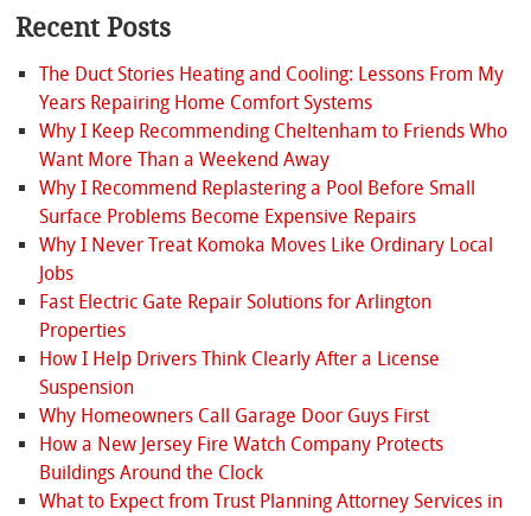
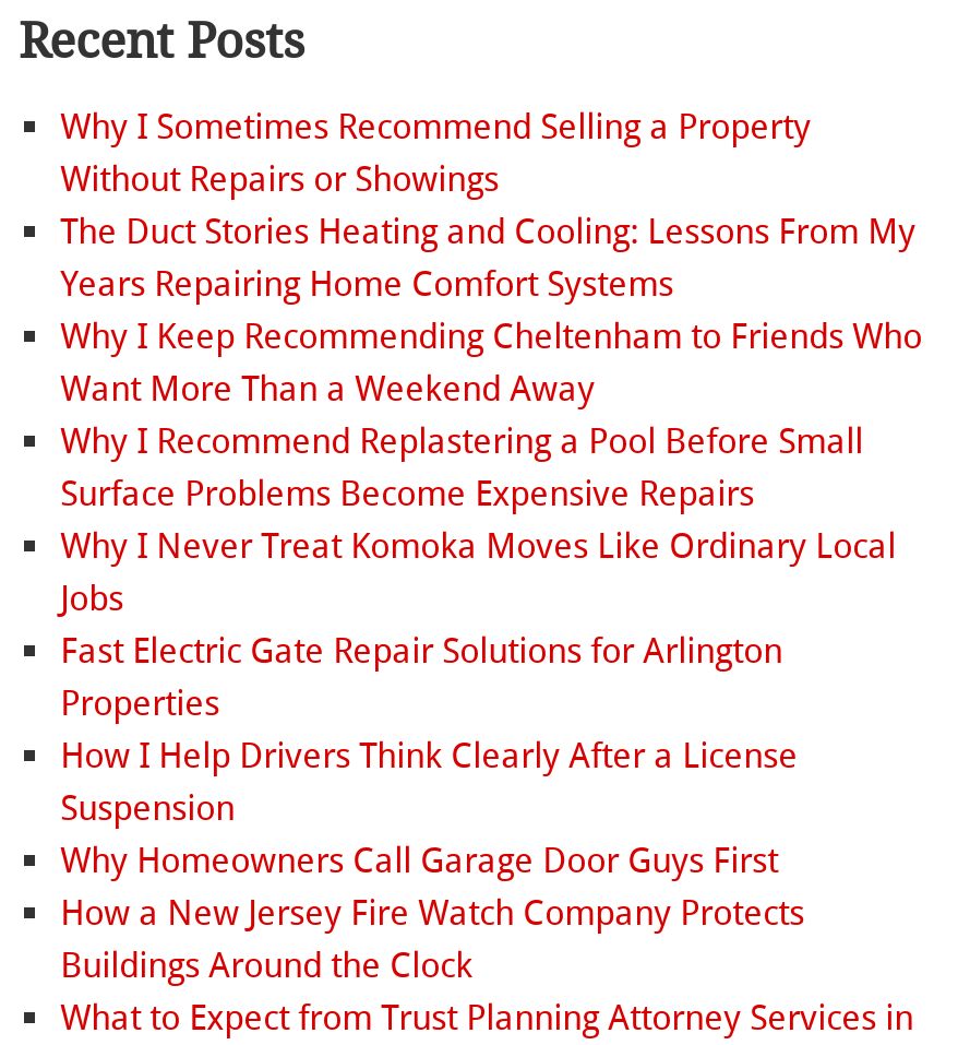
+ Why I Sometimes Recommend Selling a Property
+ Without Repairs or Showings
